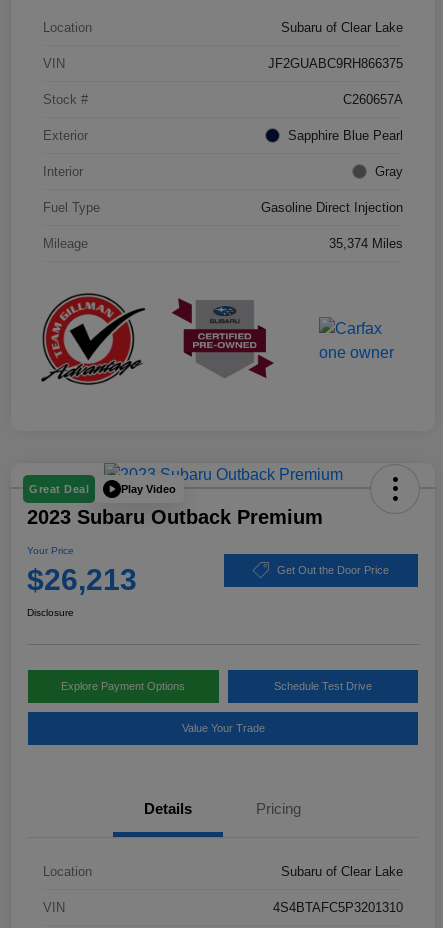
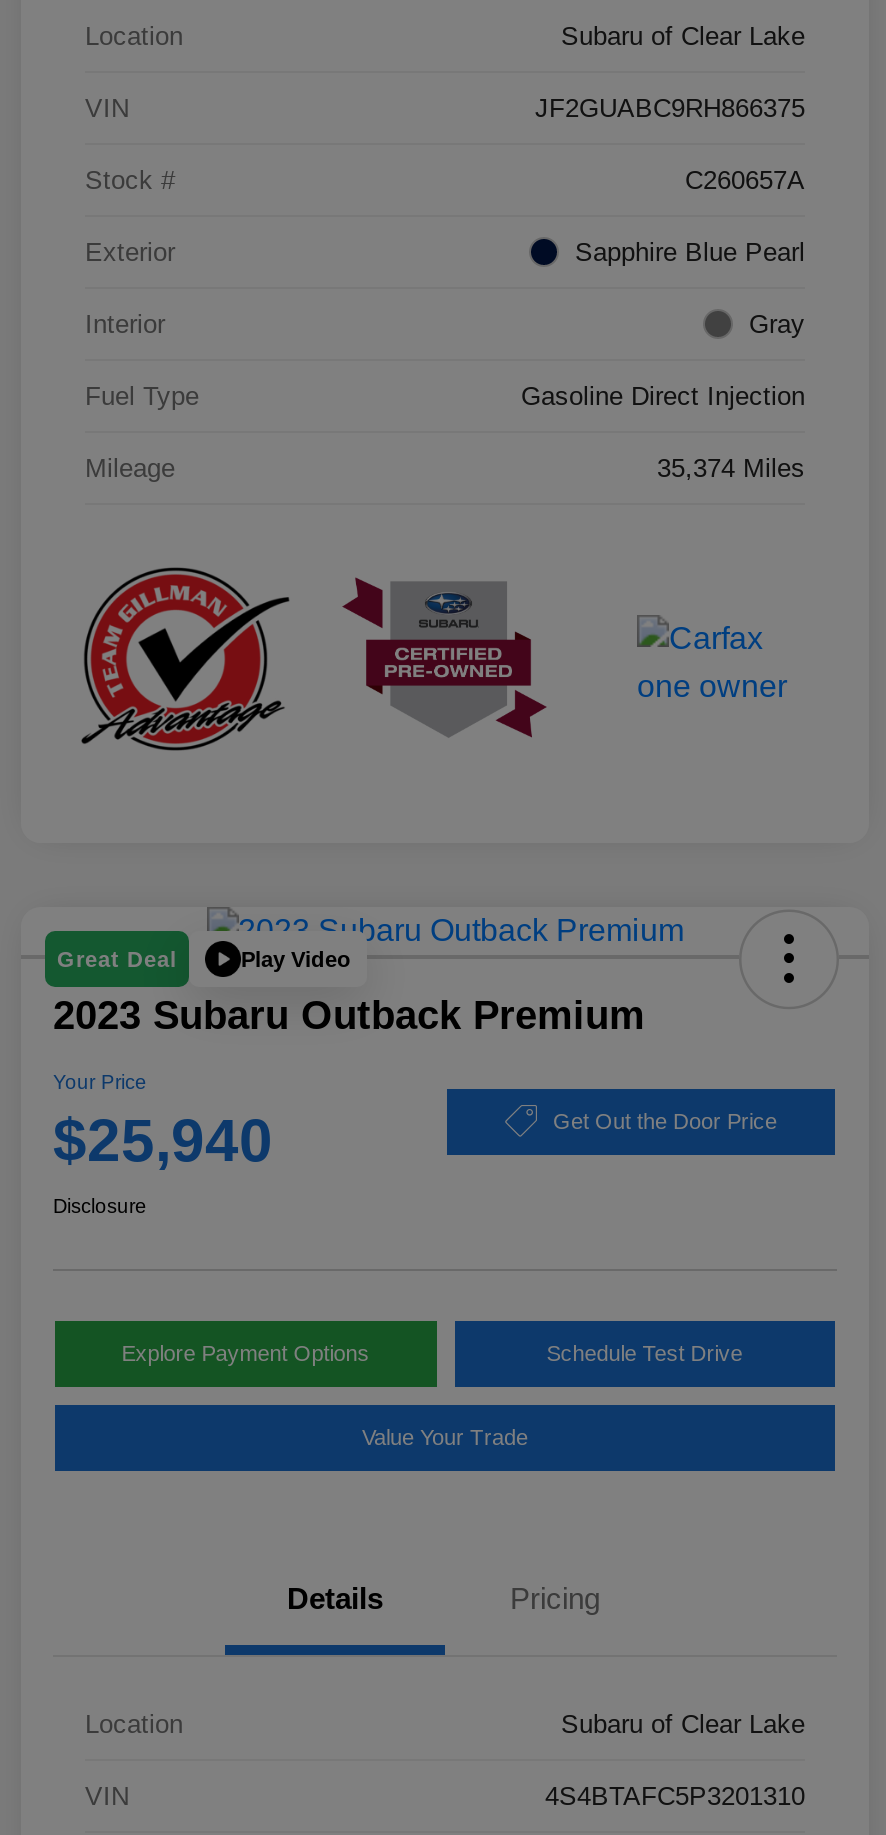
- $26,213
+ $25,940
